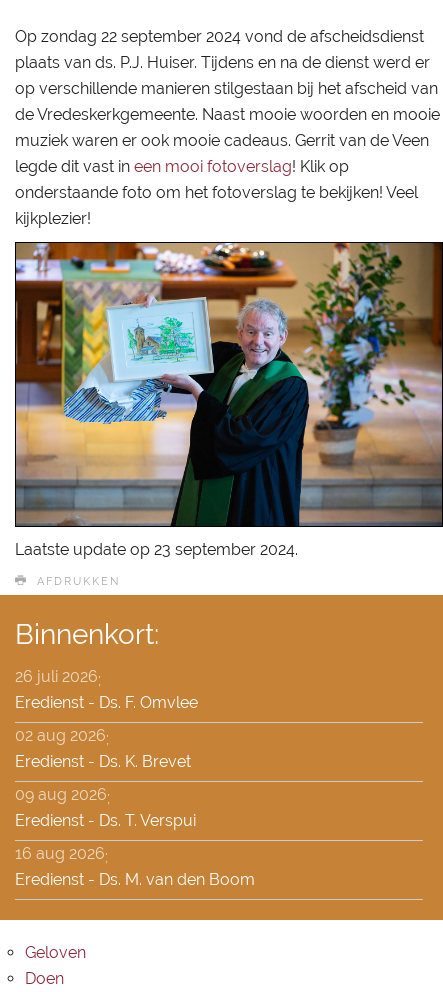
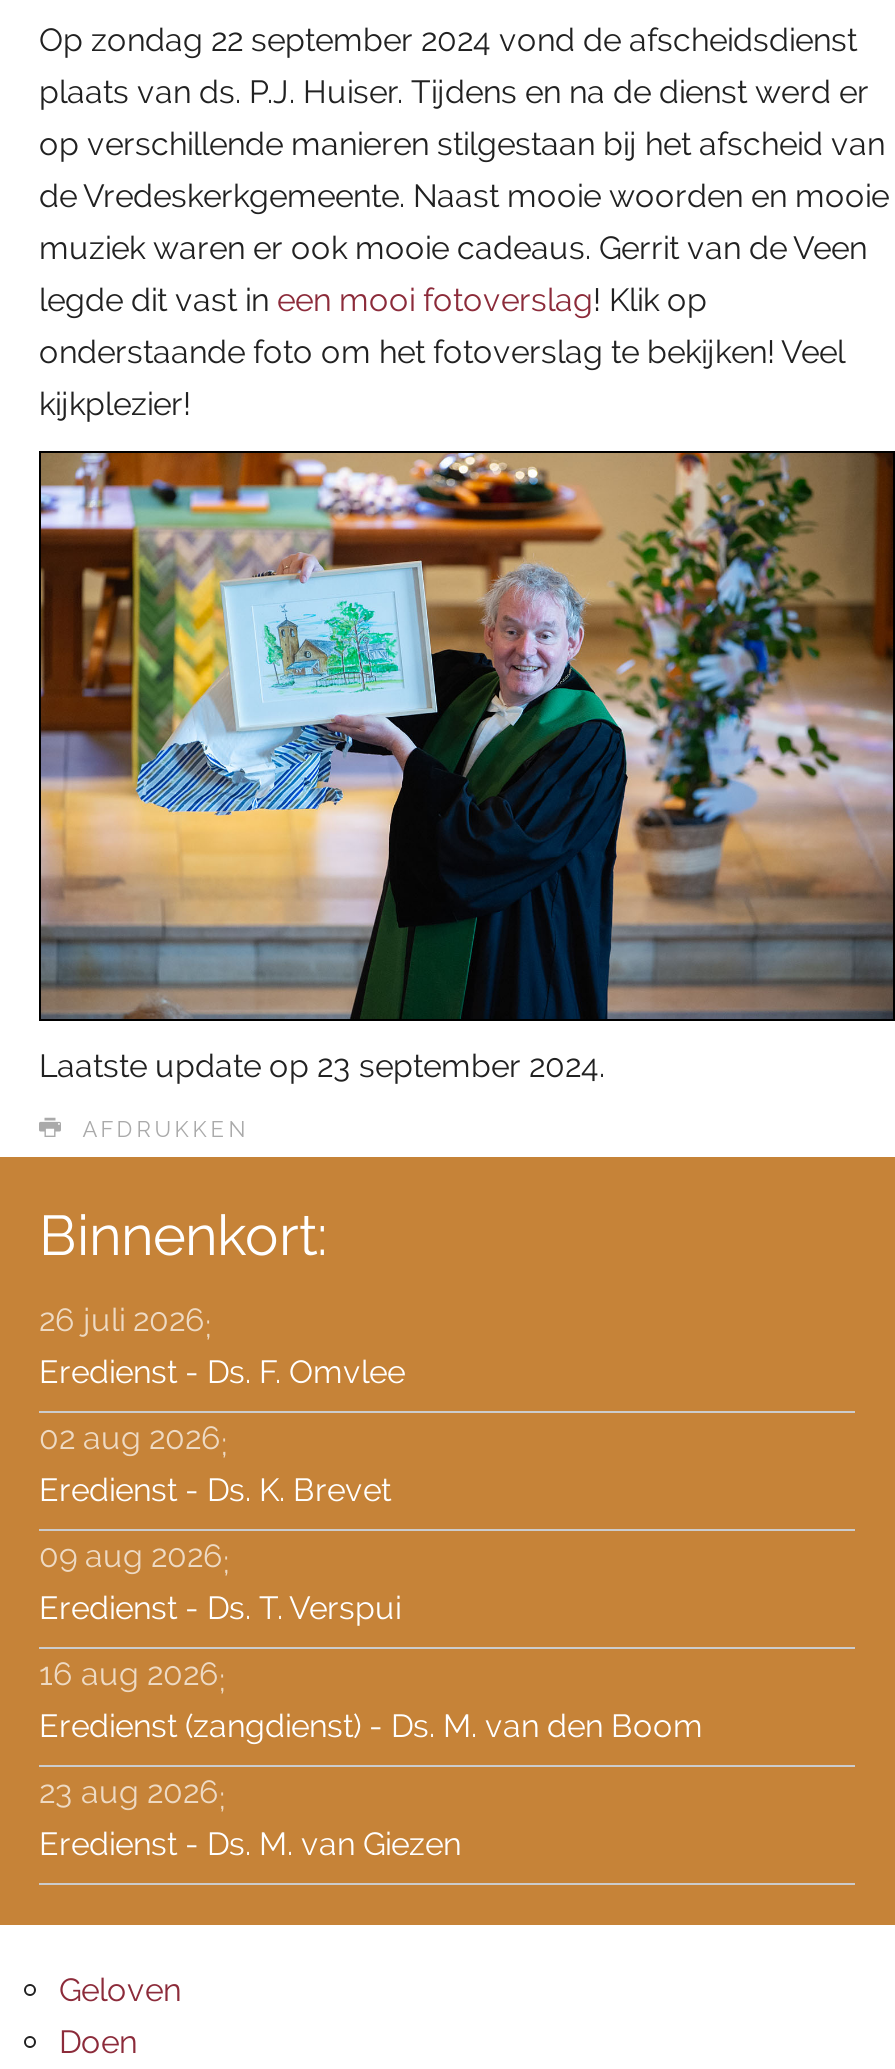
- Eredienst - Ds. M. van den Boom
+ Eredienst (zangdienst) - Ds. M. van den Boom
+ 23 aug 2026;
+ Eredienst - Ds. M. van Giezen
